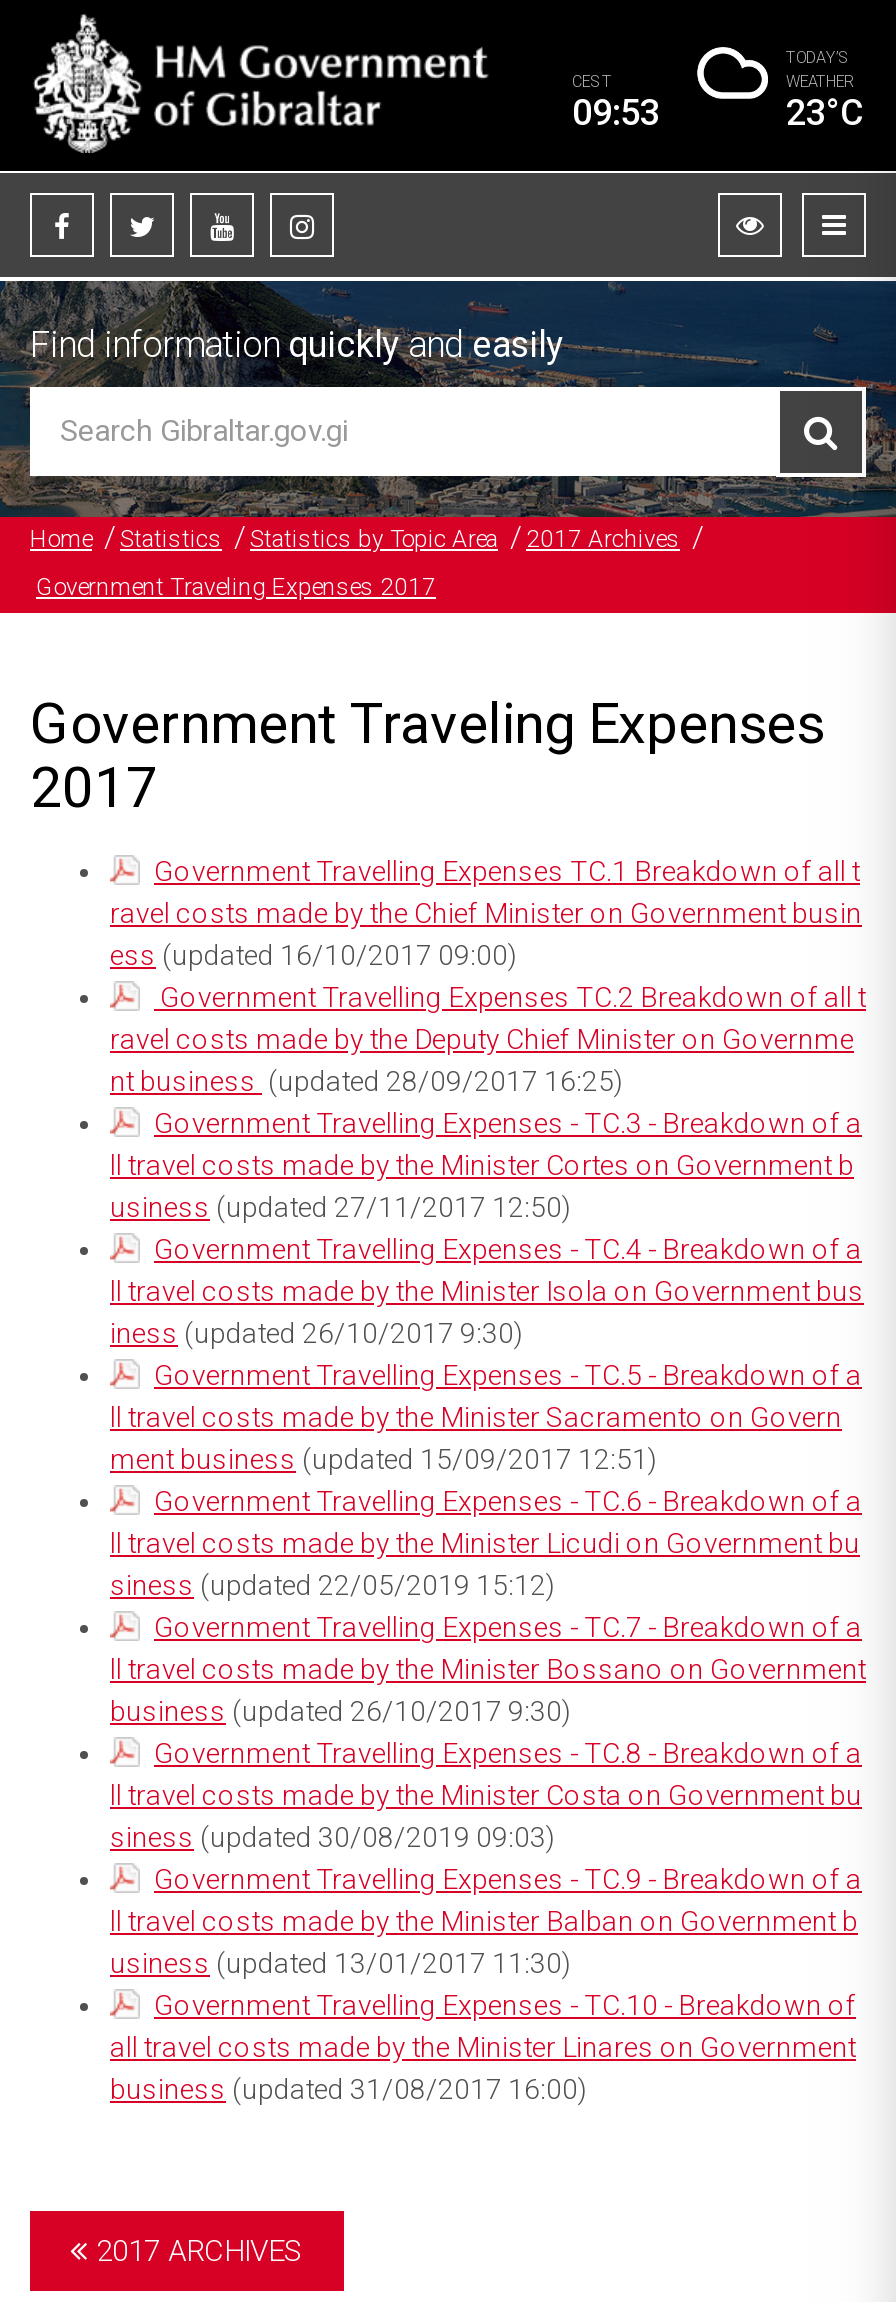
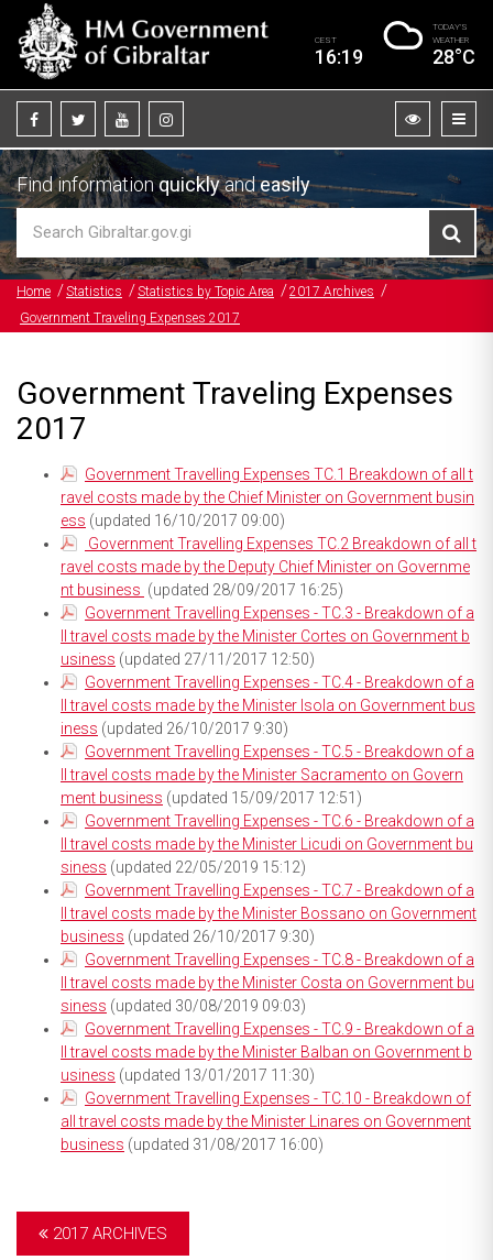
- 09:53
+ 16:19

- 23°C
+ 28°C
